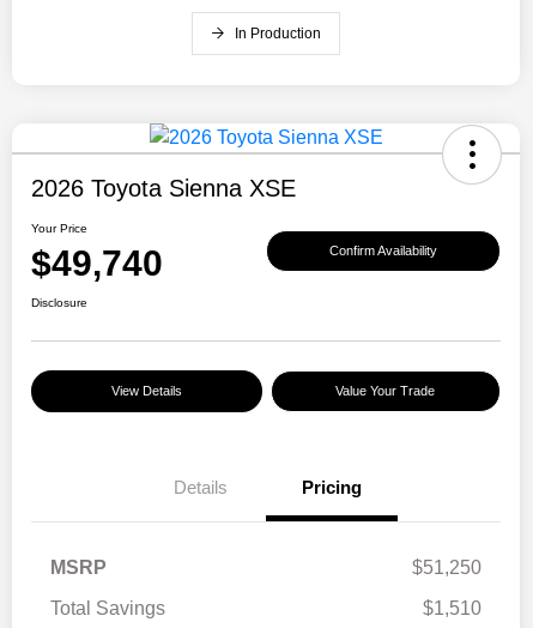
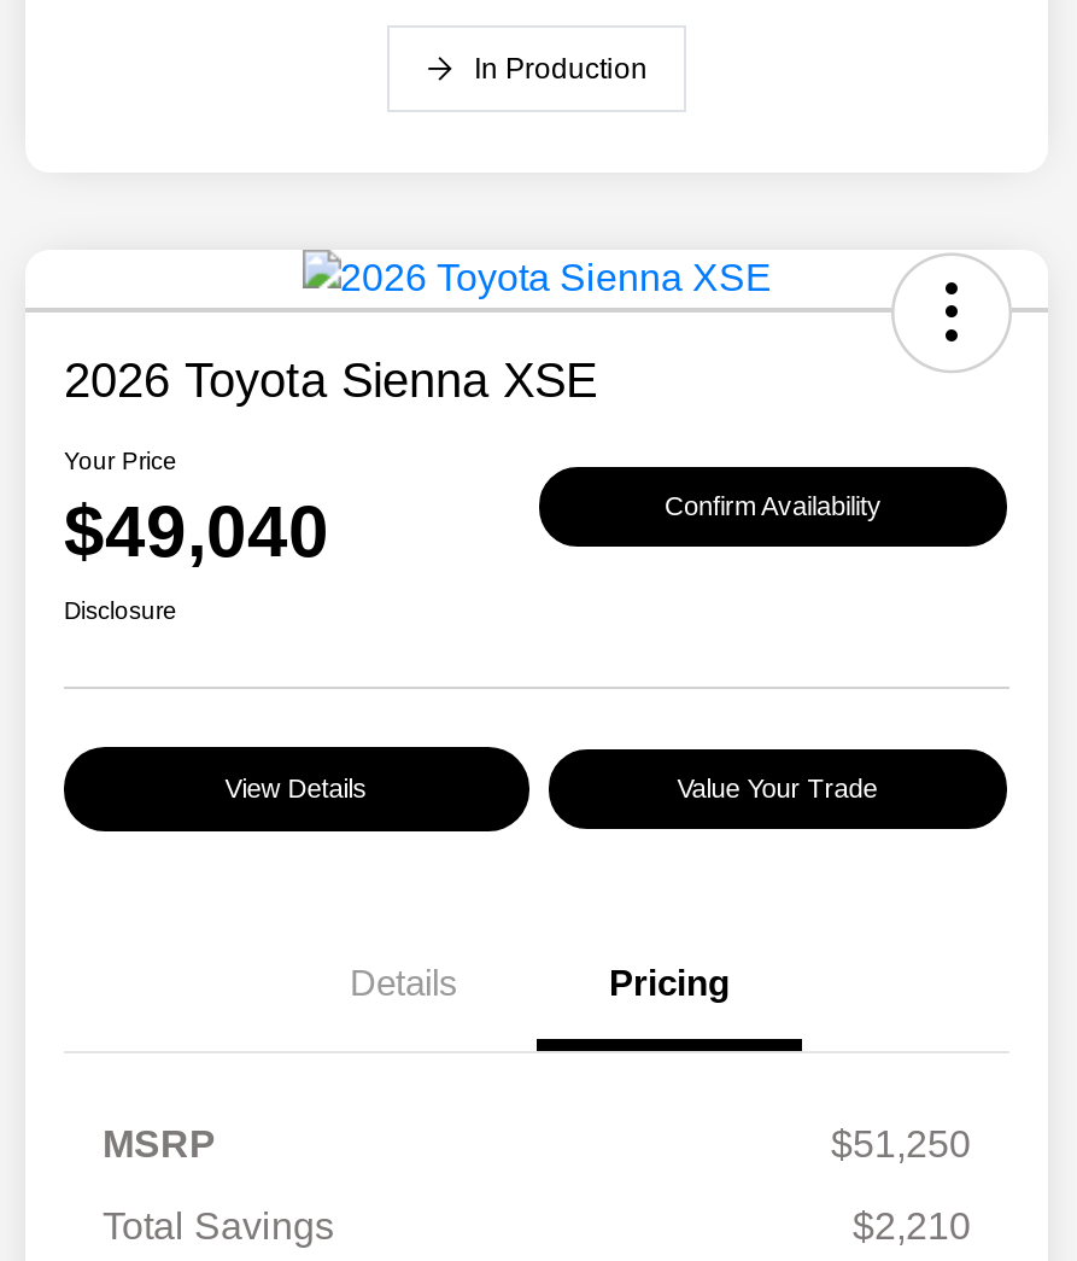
- $49,740
+ $49,040

- $1,510
+ $2,210
